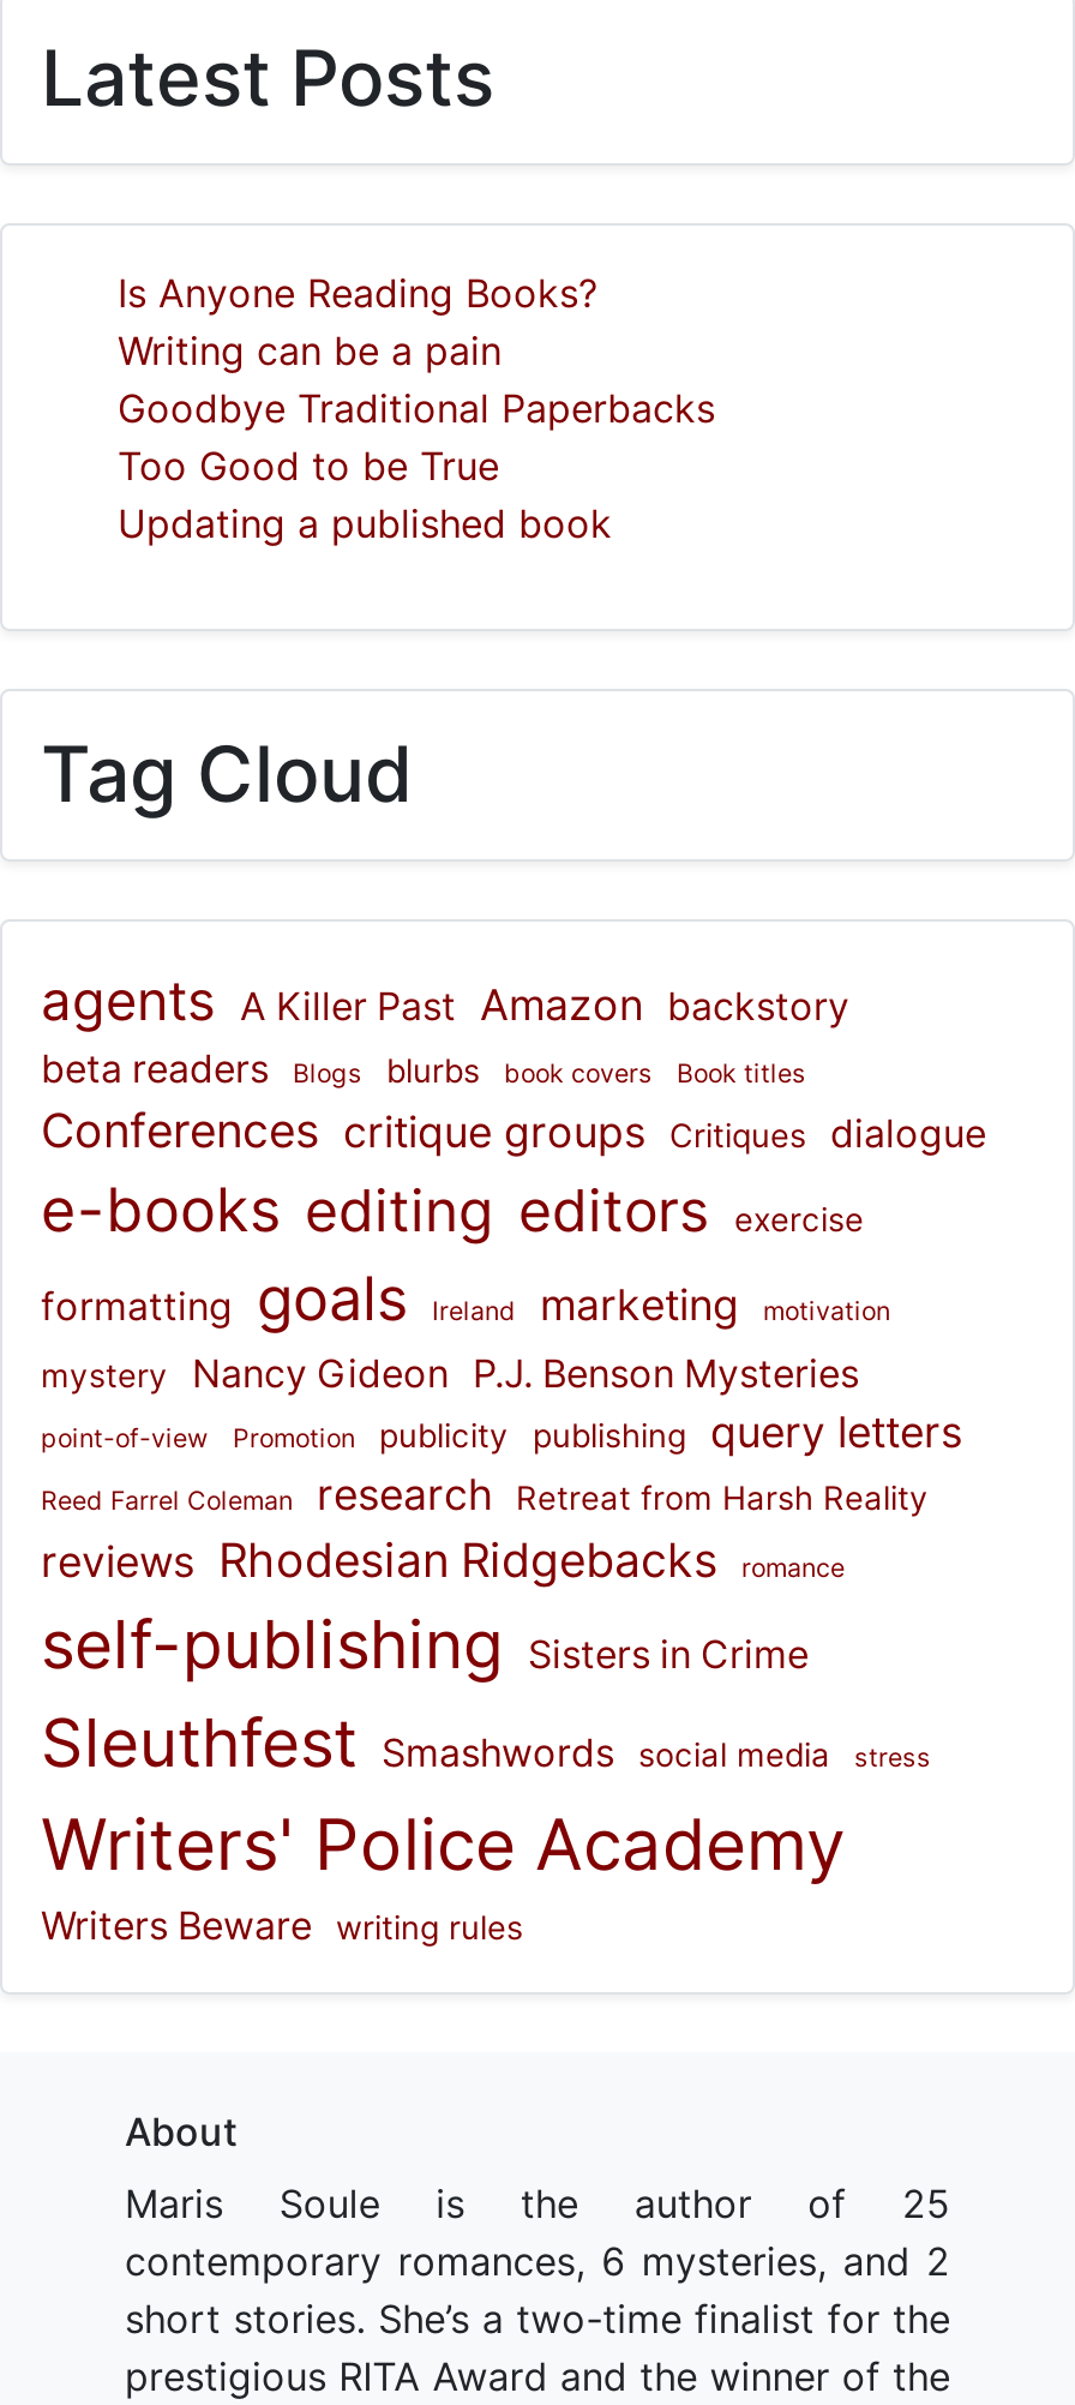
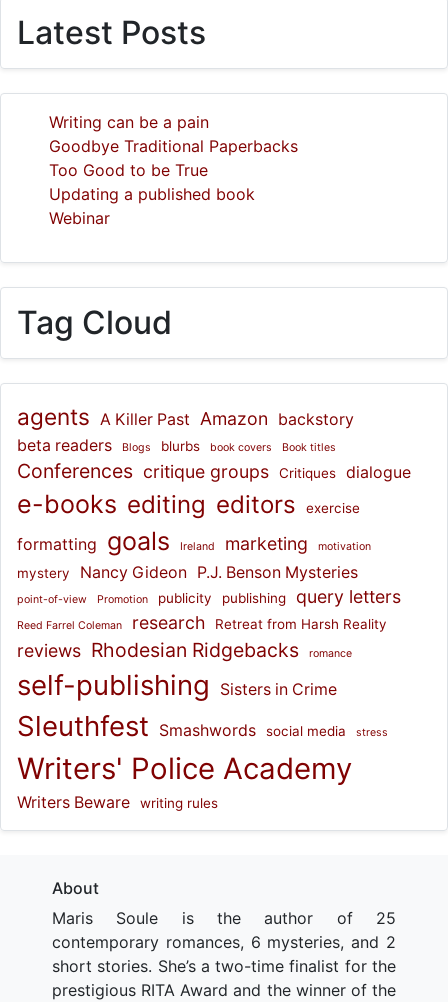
- Is Anyone Reading Books?

moved up: Writing can be a pain | Goodbye Traditional Paperbacks | Too Good to be True | Updating a published book

+ Webinar
